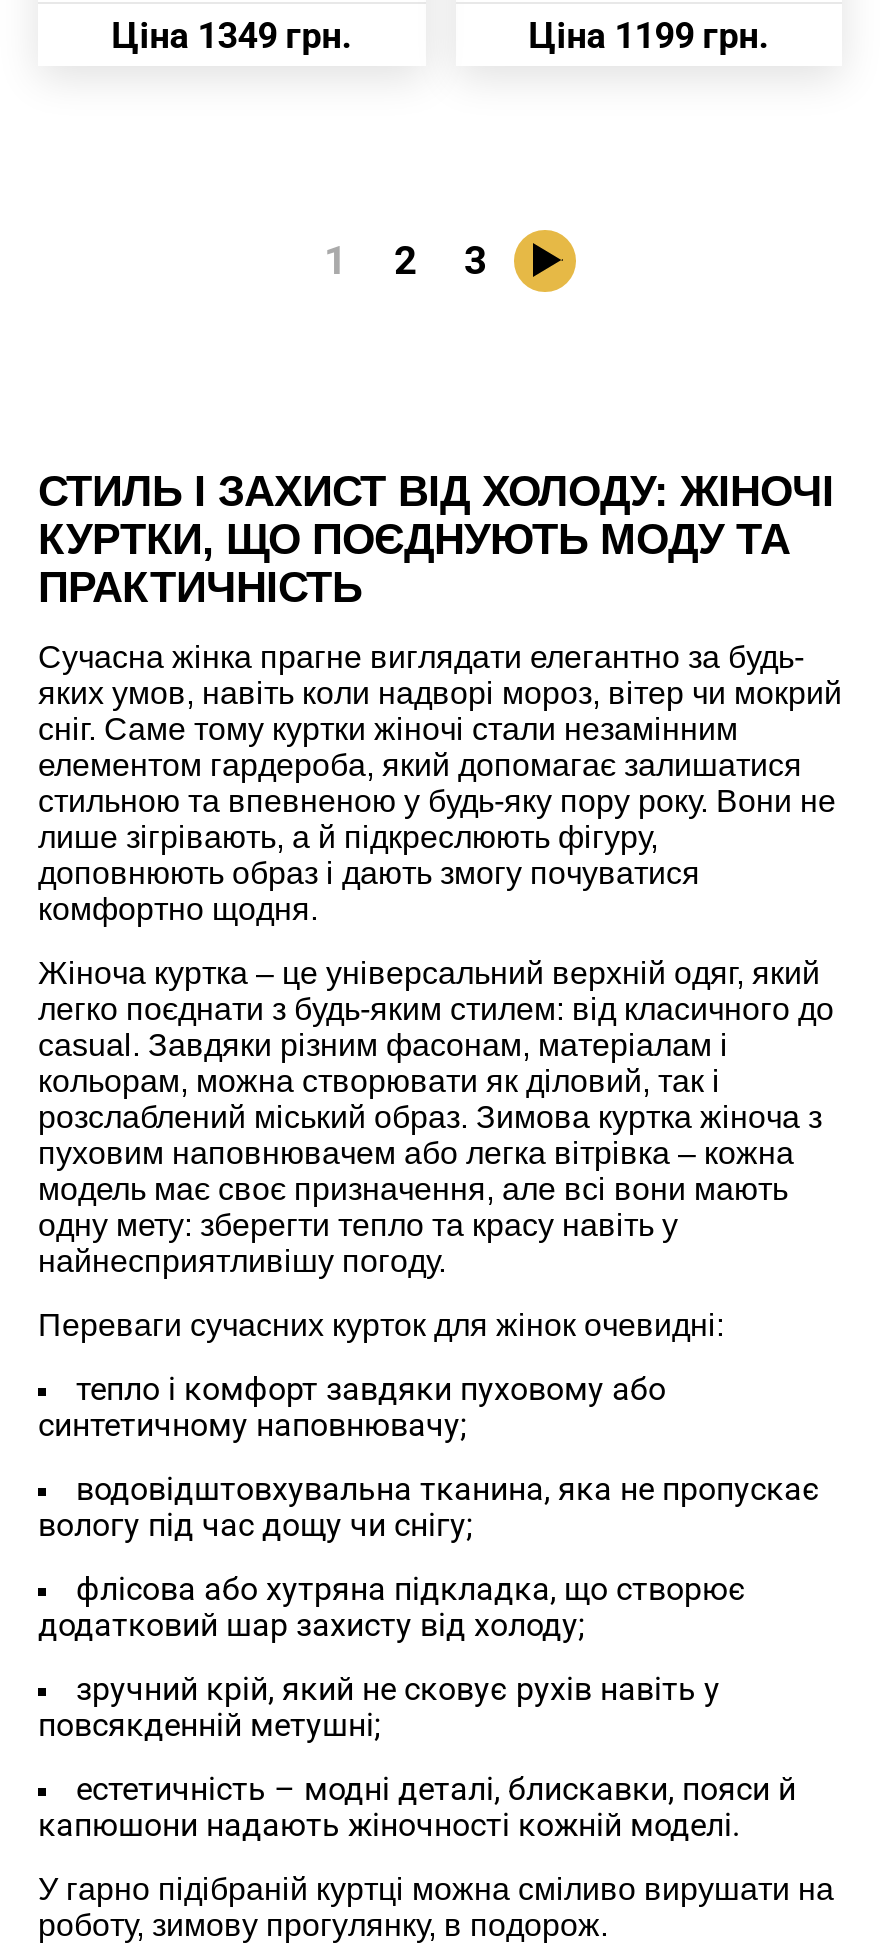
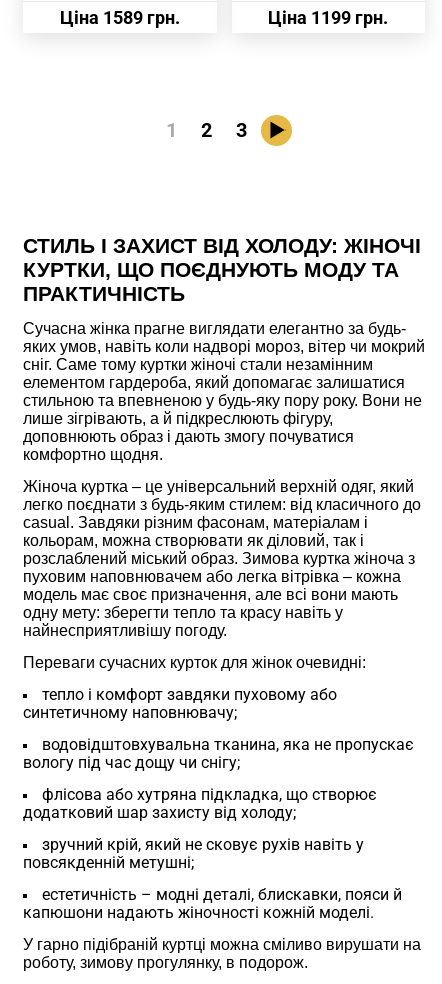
- Ціна 1349 грн.
+ Ціна 1589 грн.
